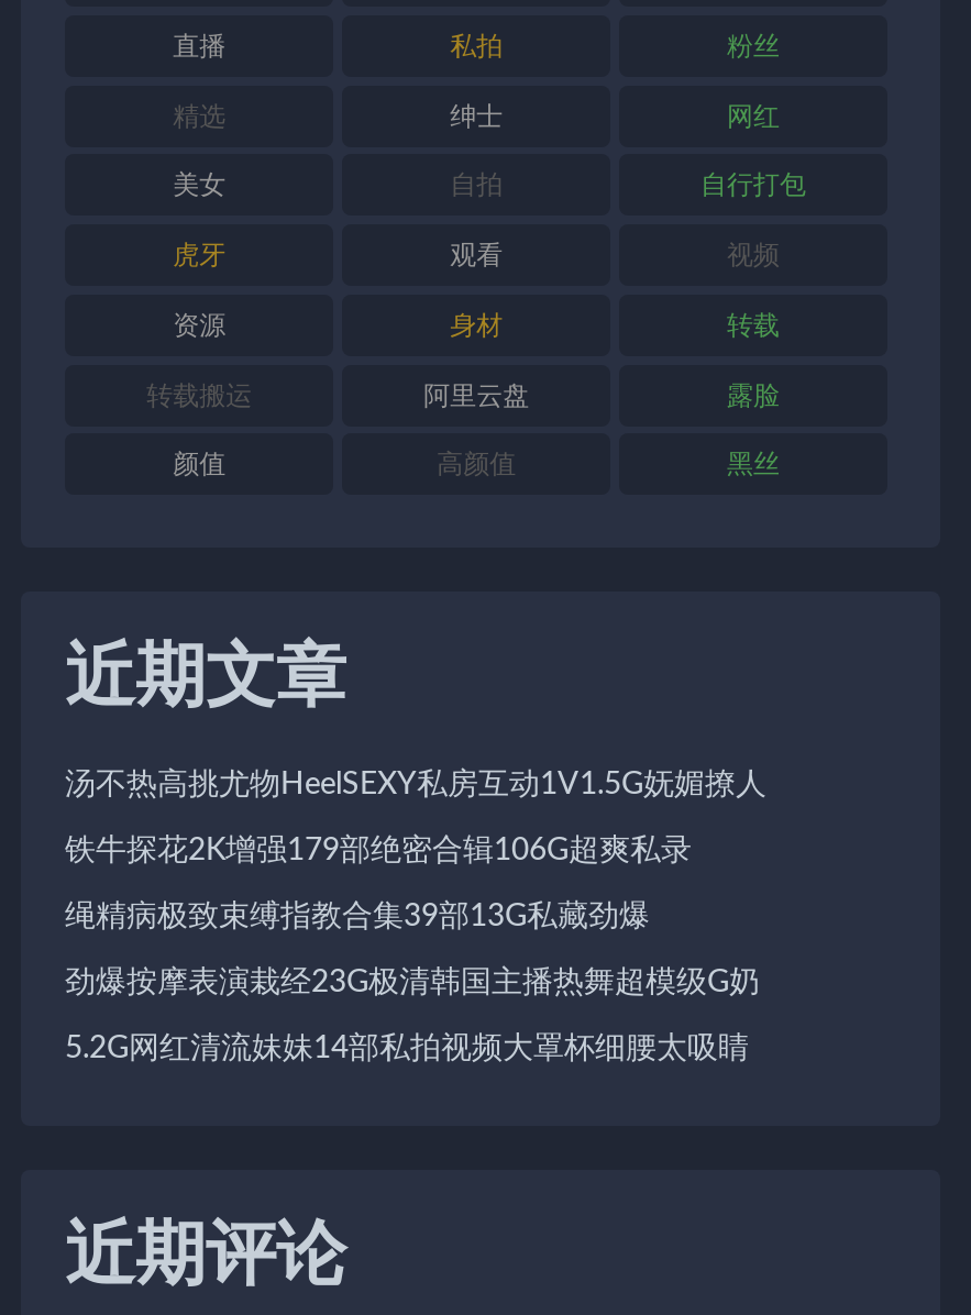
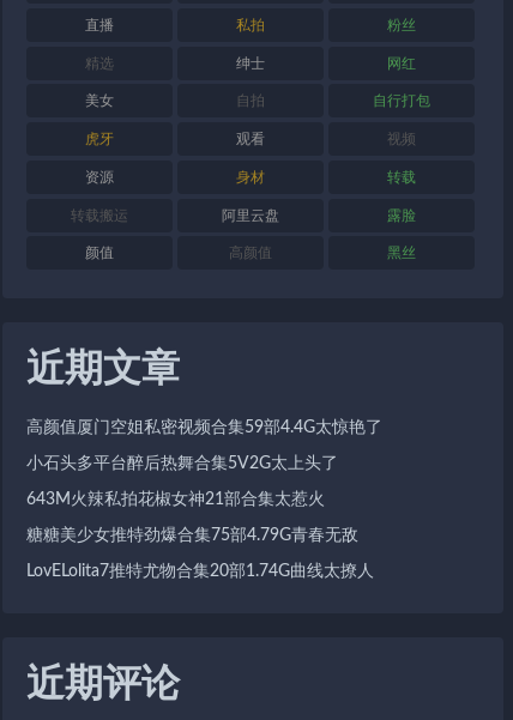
- 汤不热高挑尤物HeelSEXY私房互动1V1.5G妩媚撩人
+ 高颜值厦门空姐私密视频合集59部4.4G太惊艳了

- 铁牛探花2K增强179部绝密合辑106G超爽私录
+ 小石头多平台醉后热舞合集5V2G太上头了

- 绳精病极致束缚指教合集39部13G私藏劲爆
+ 643M火辣私拍花椒女神21部合集太惹火

- 劲爆按摩表演栽经23G极清韩国主播热舞超模级G奶
+ 糖糖美少女推特劲爆合集75部4.79G青春无敌

- 5.2G网红清流妹妹14部私拍视频大罩杯细腰太吸睛
+ LovELolita7推特尤物合集20部1.74G曲线太撩人
